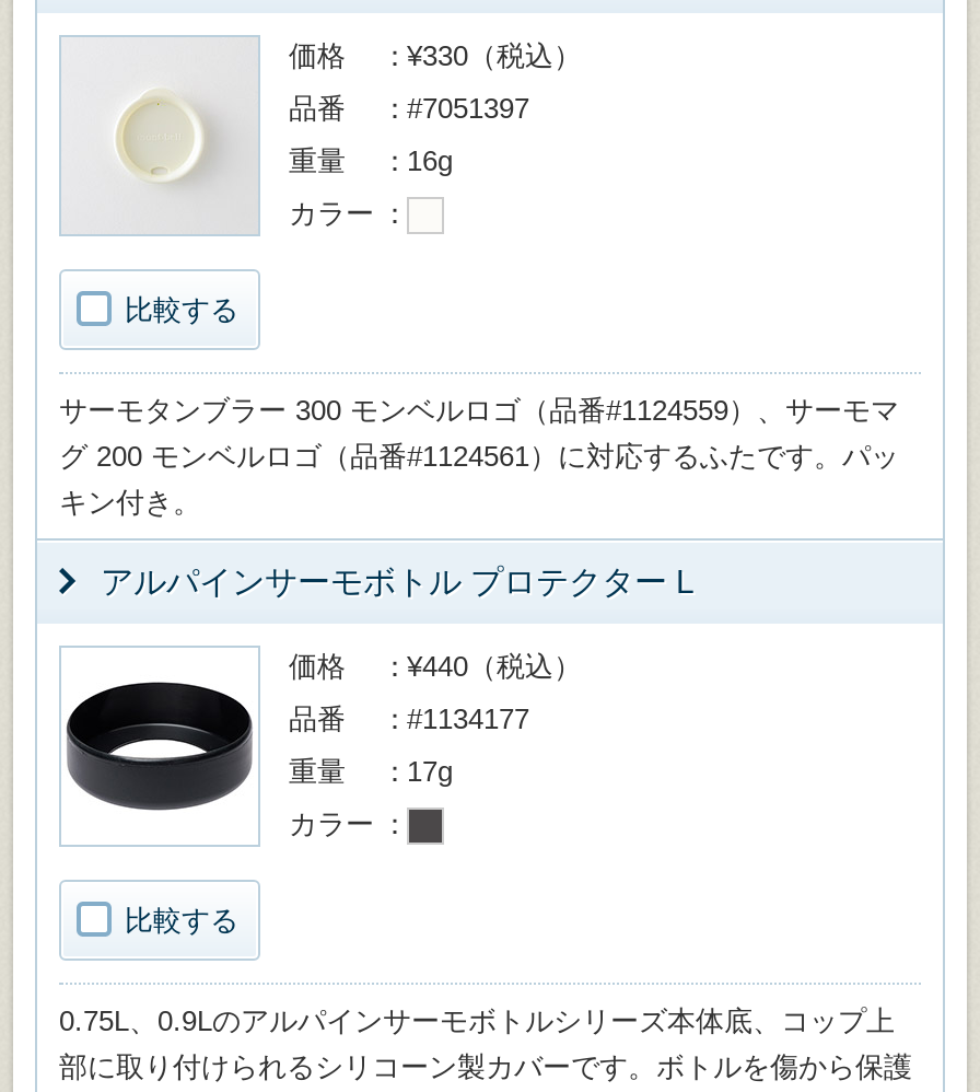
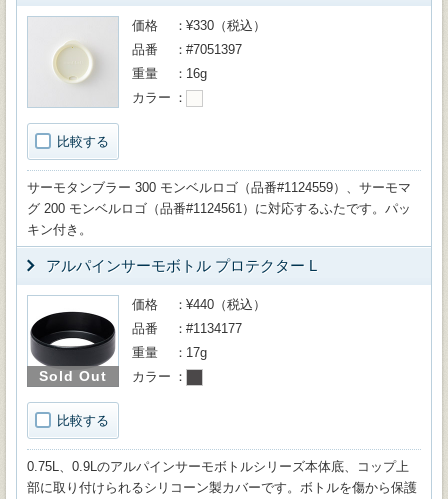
+ Sold Out
